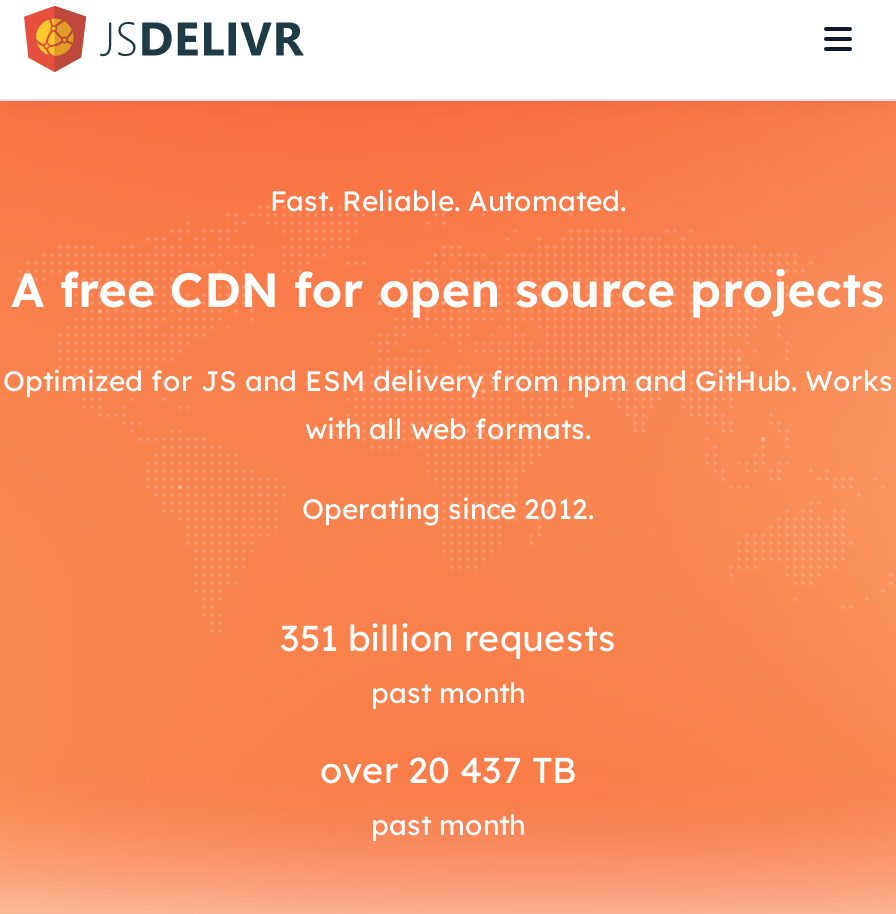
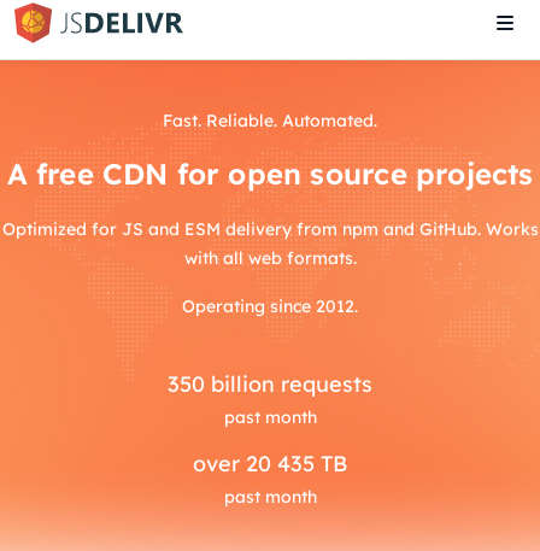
- 351 billion requests
+ 350 billion requests

- over 20 437 TB
+ over 20 435 TB
